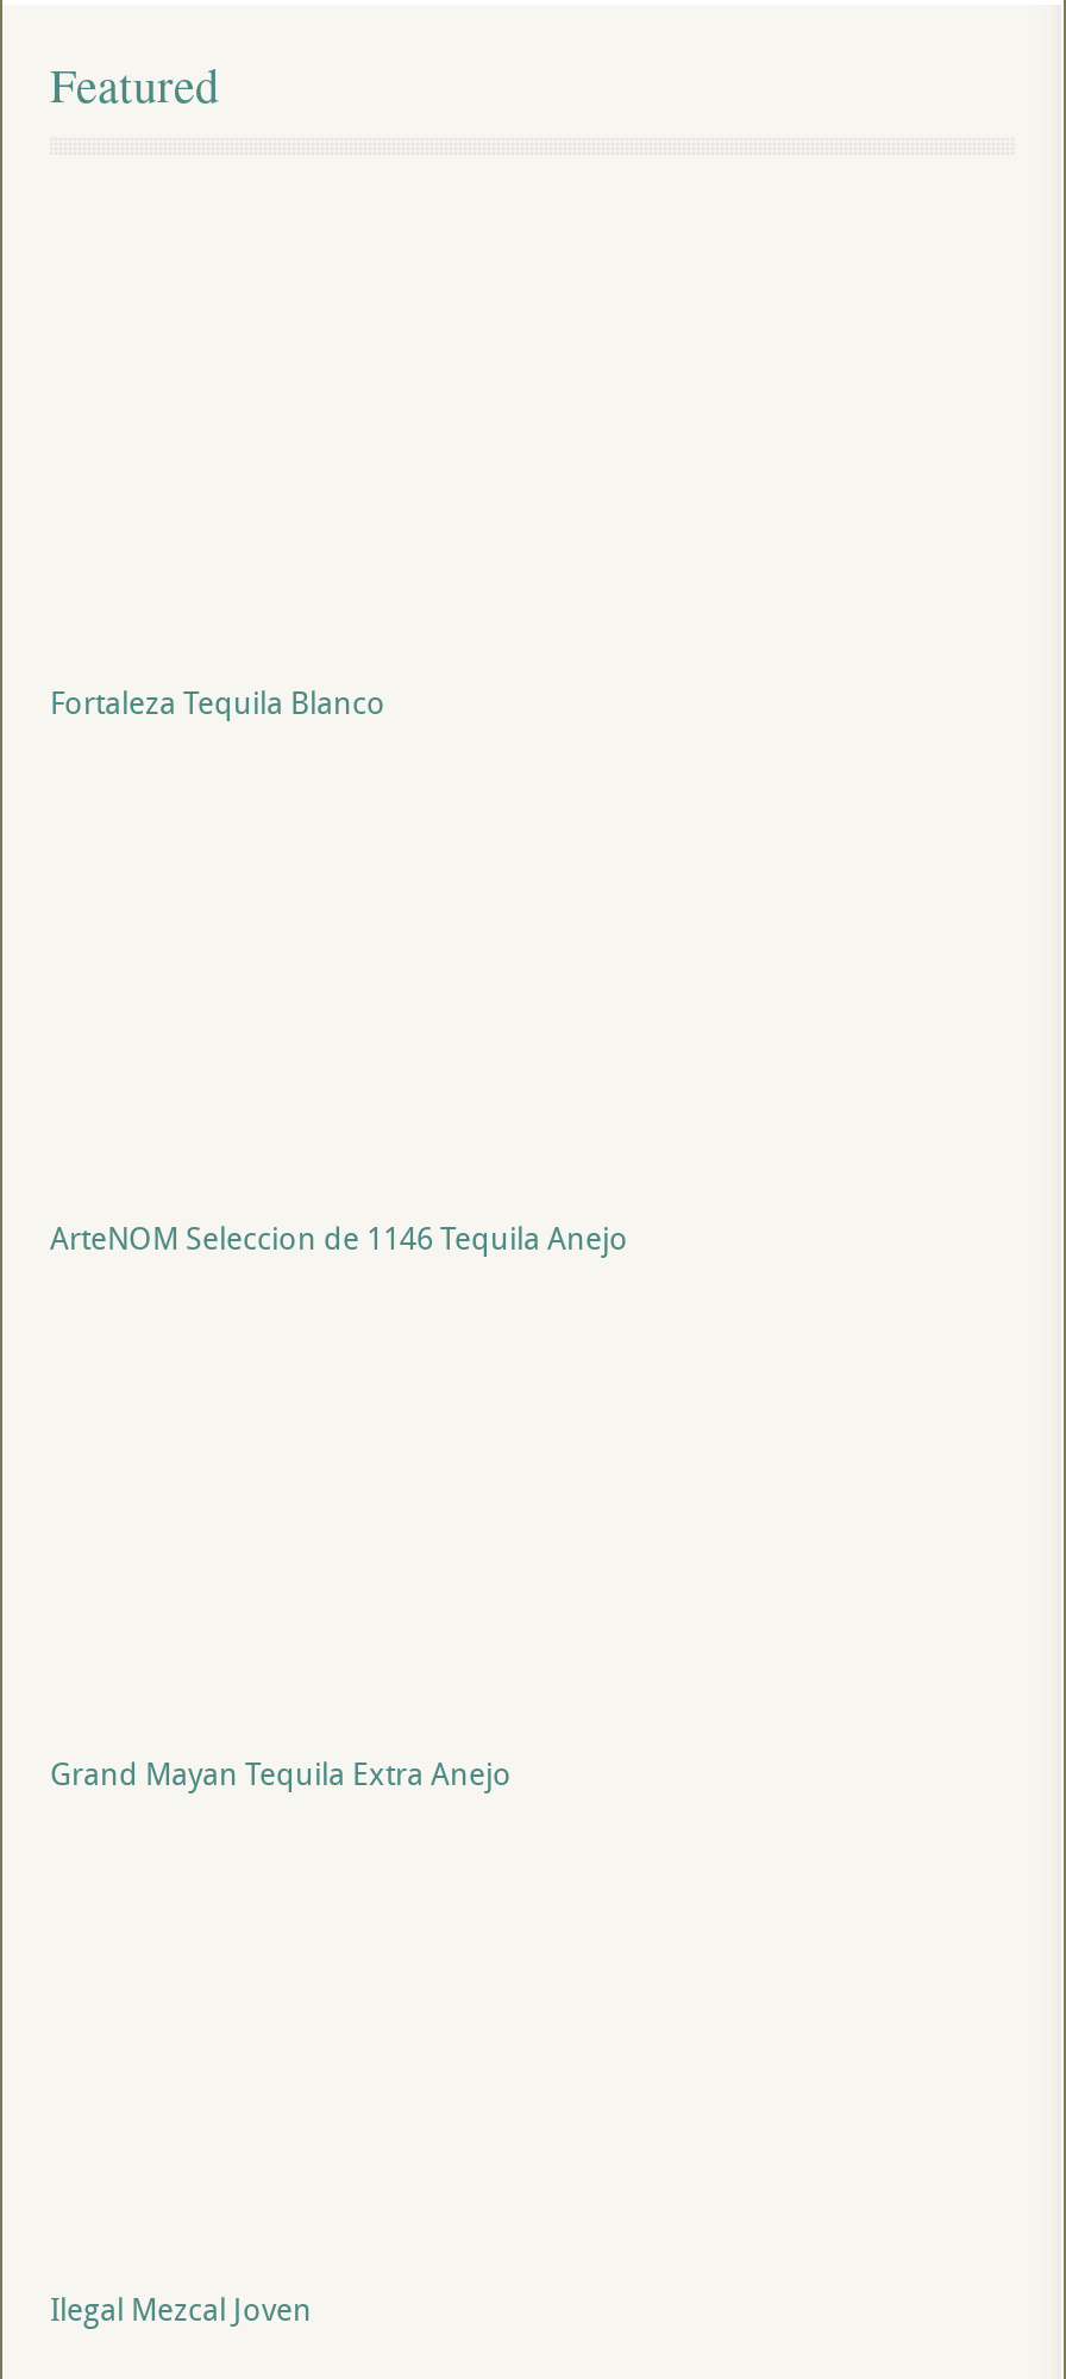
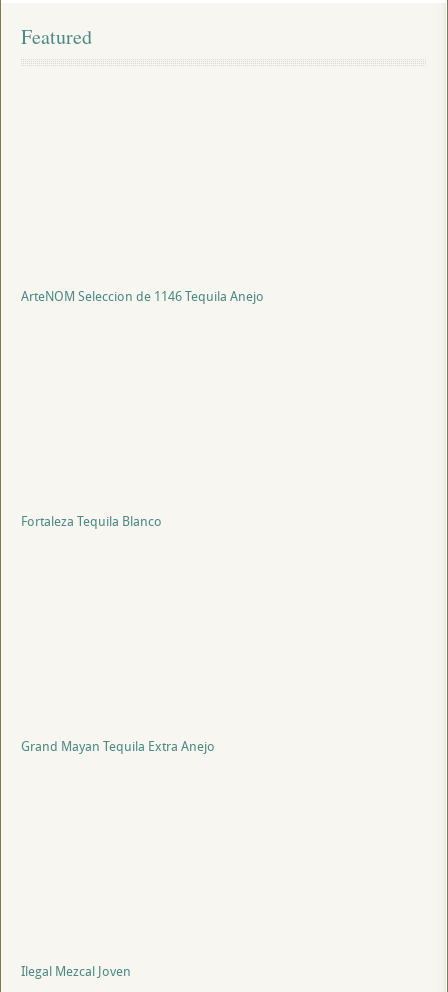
moved down: Fortaleza Tequila Blanco

moved up: ArteNOM Seleccion de 1146 Tequila Anejo
